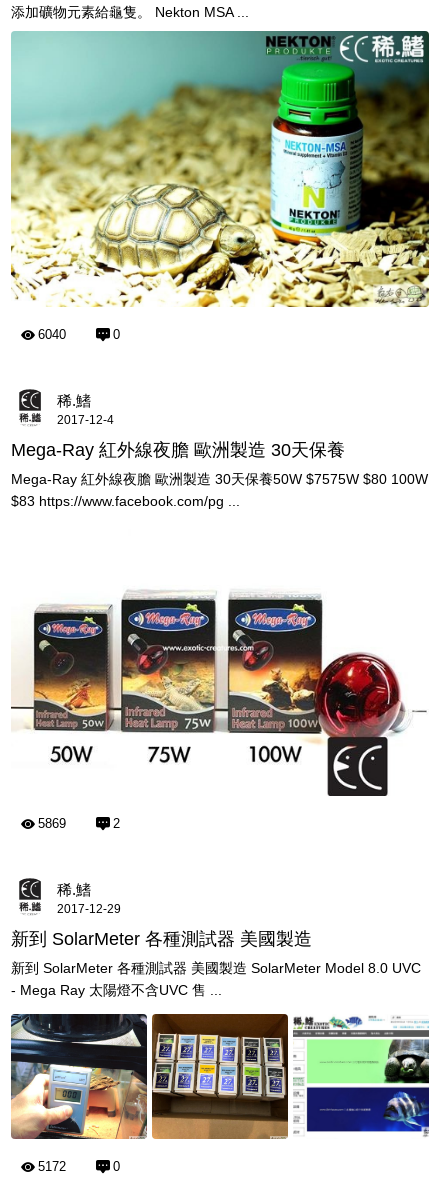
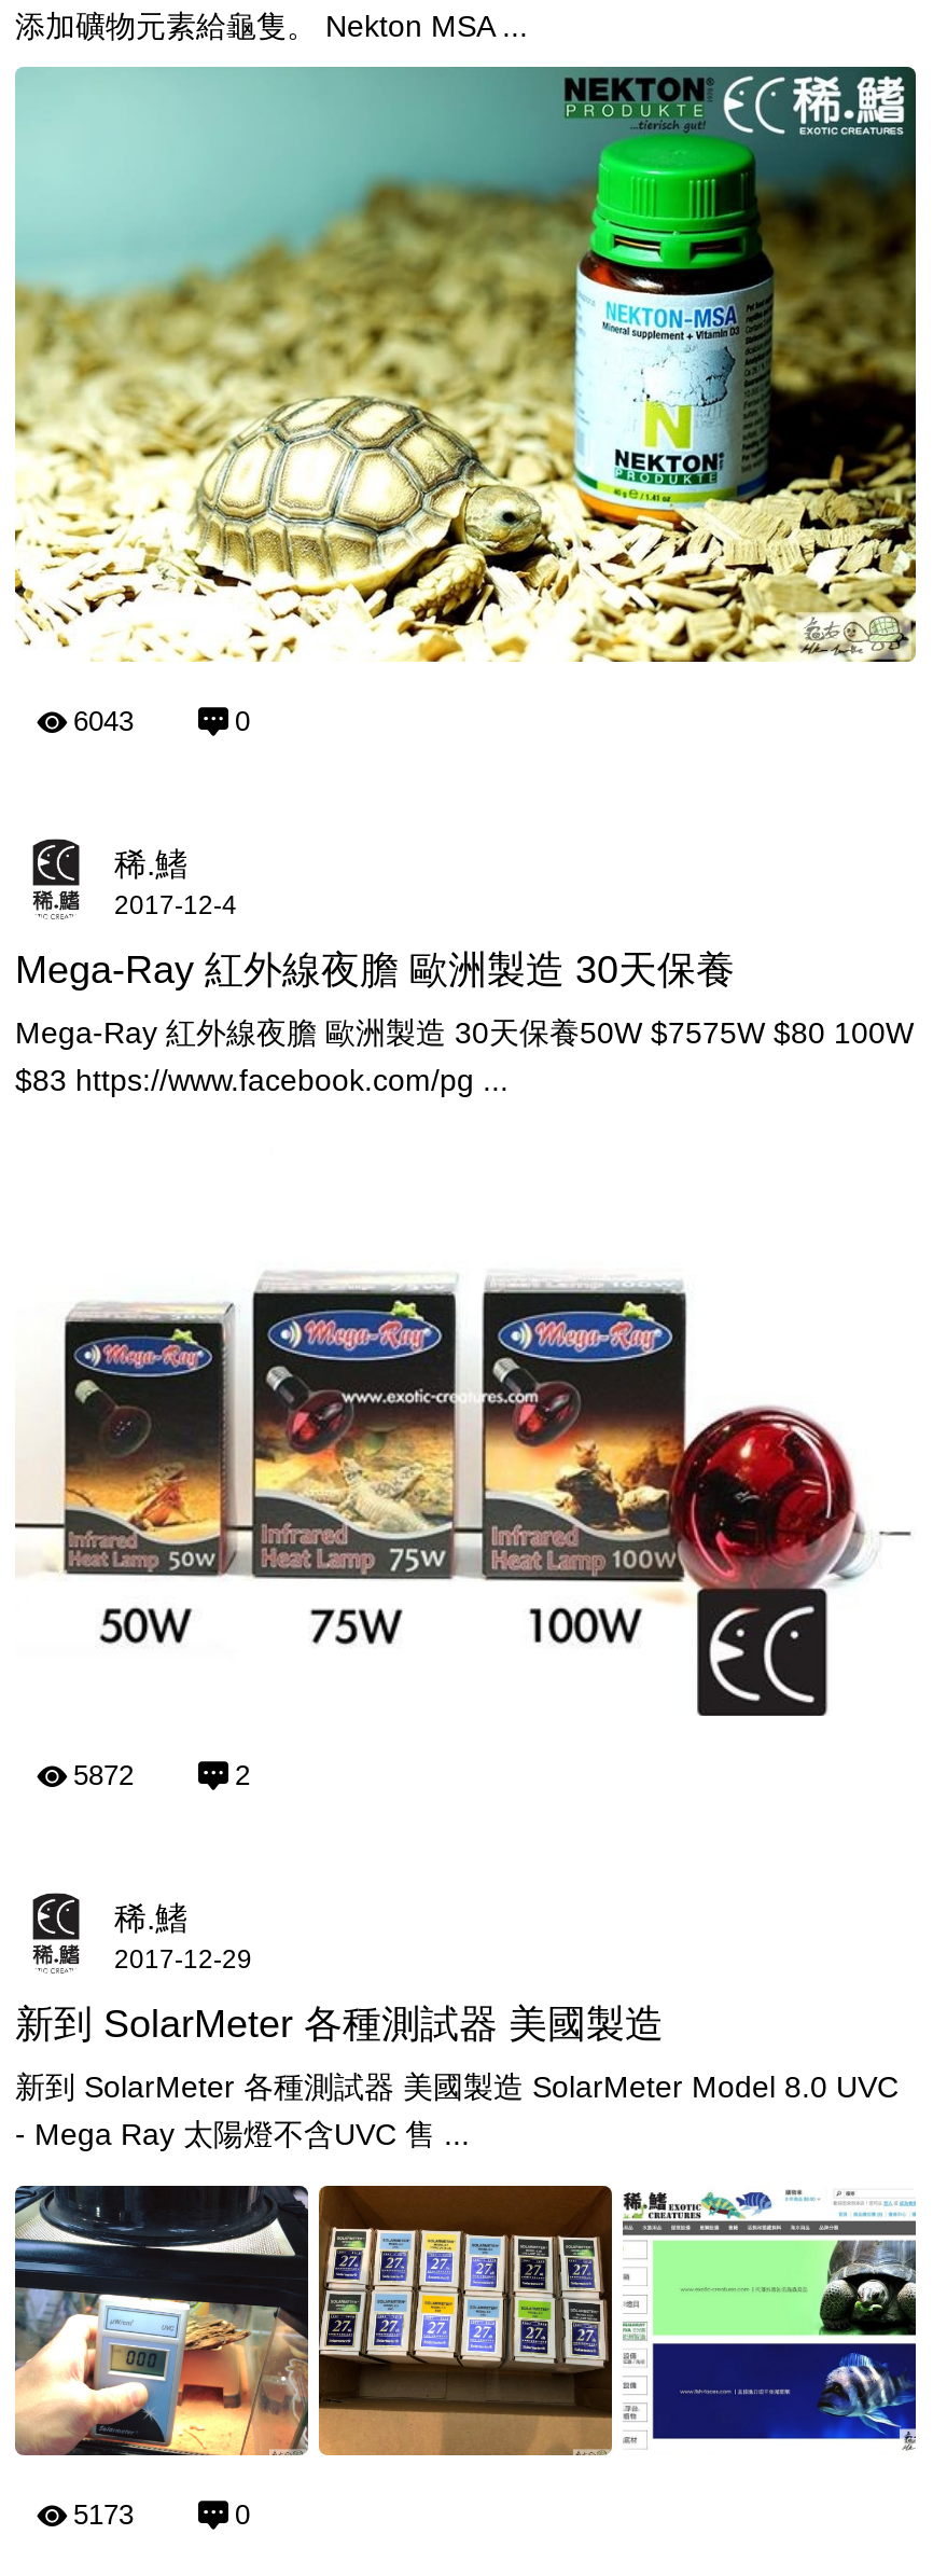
- 6040
+ 6043

- 5869
+ 5872

- 5172
+ 5173
